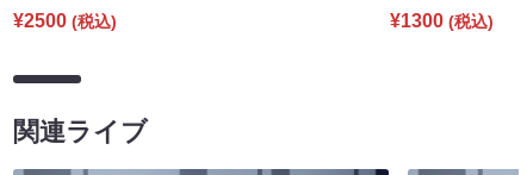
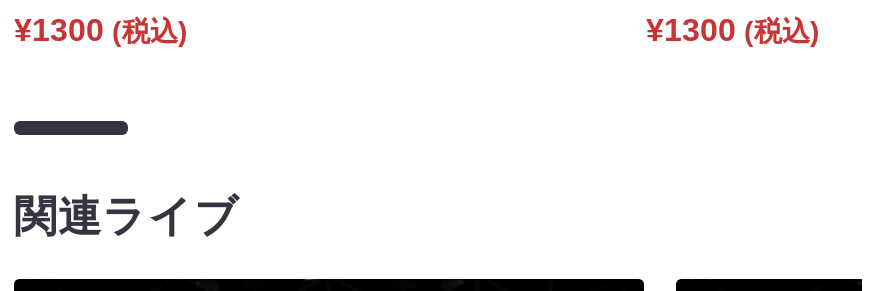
- ¥2500 (税込)
+ ¥1300 (税込)
